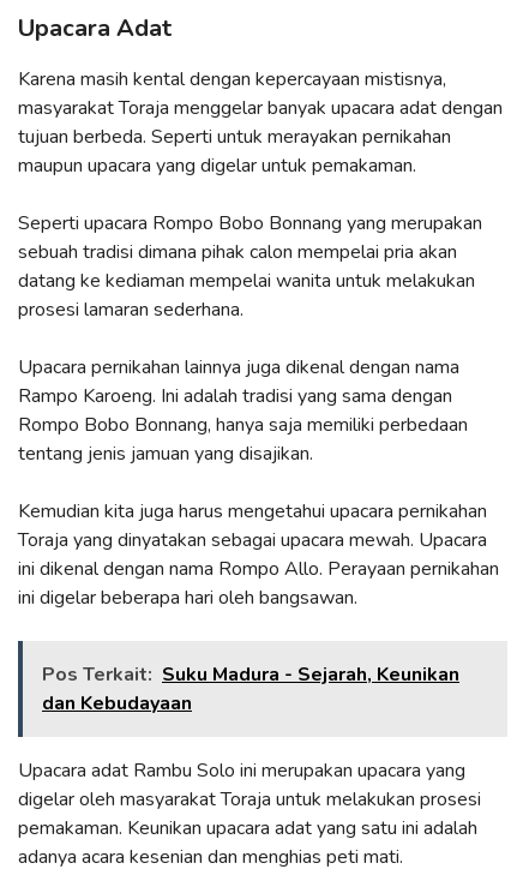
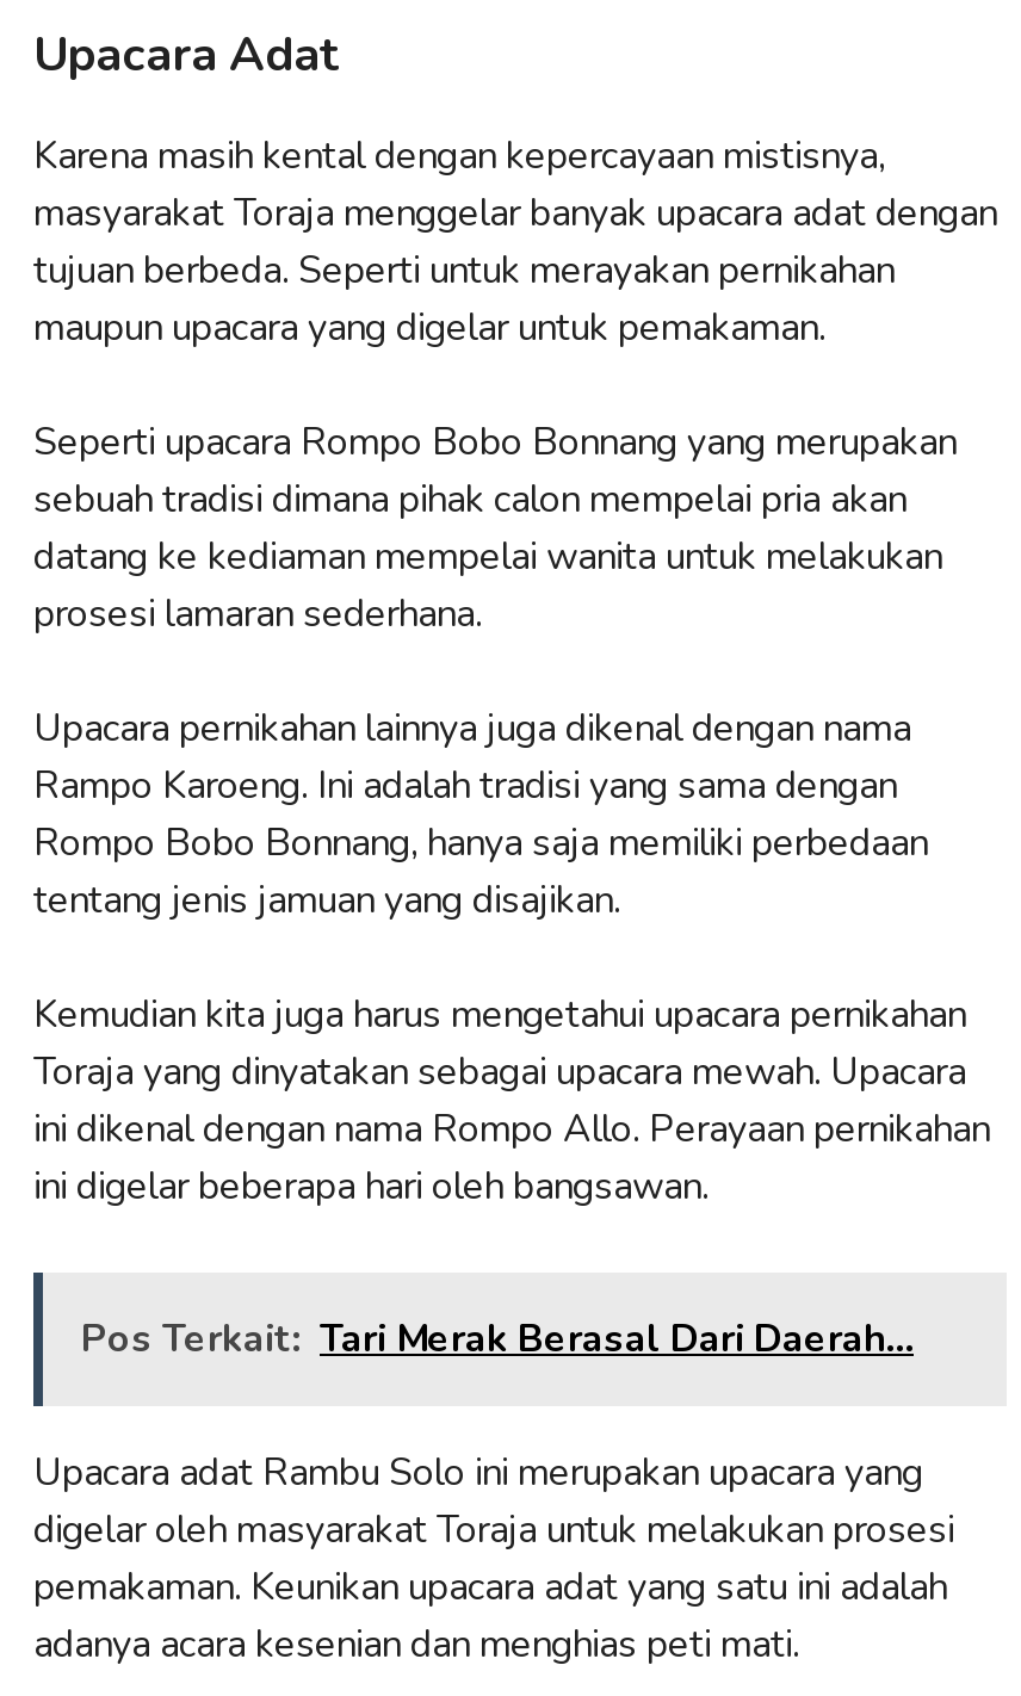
- Pos Terkait: Suku Madura - Sejarah, Keunikan
- dan Kebudayaan
+ Pos Terkait: Tari Merak Berasal Dari Daerah...
